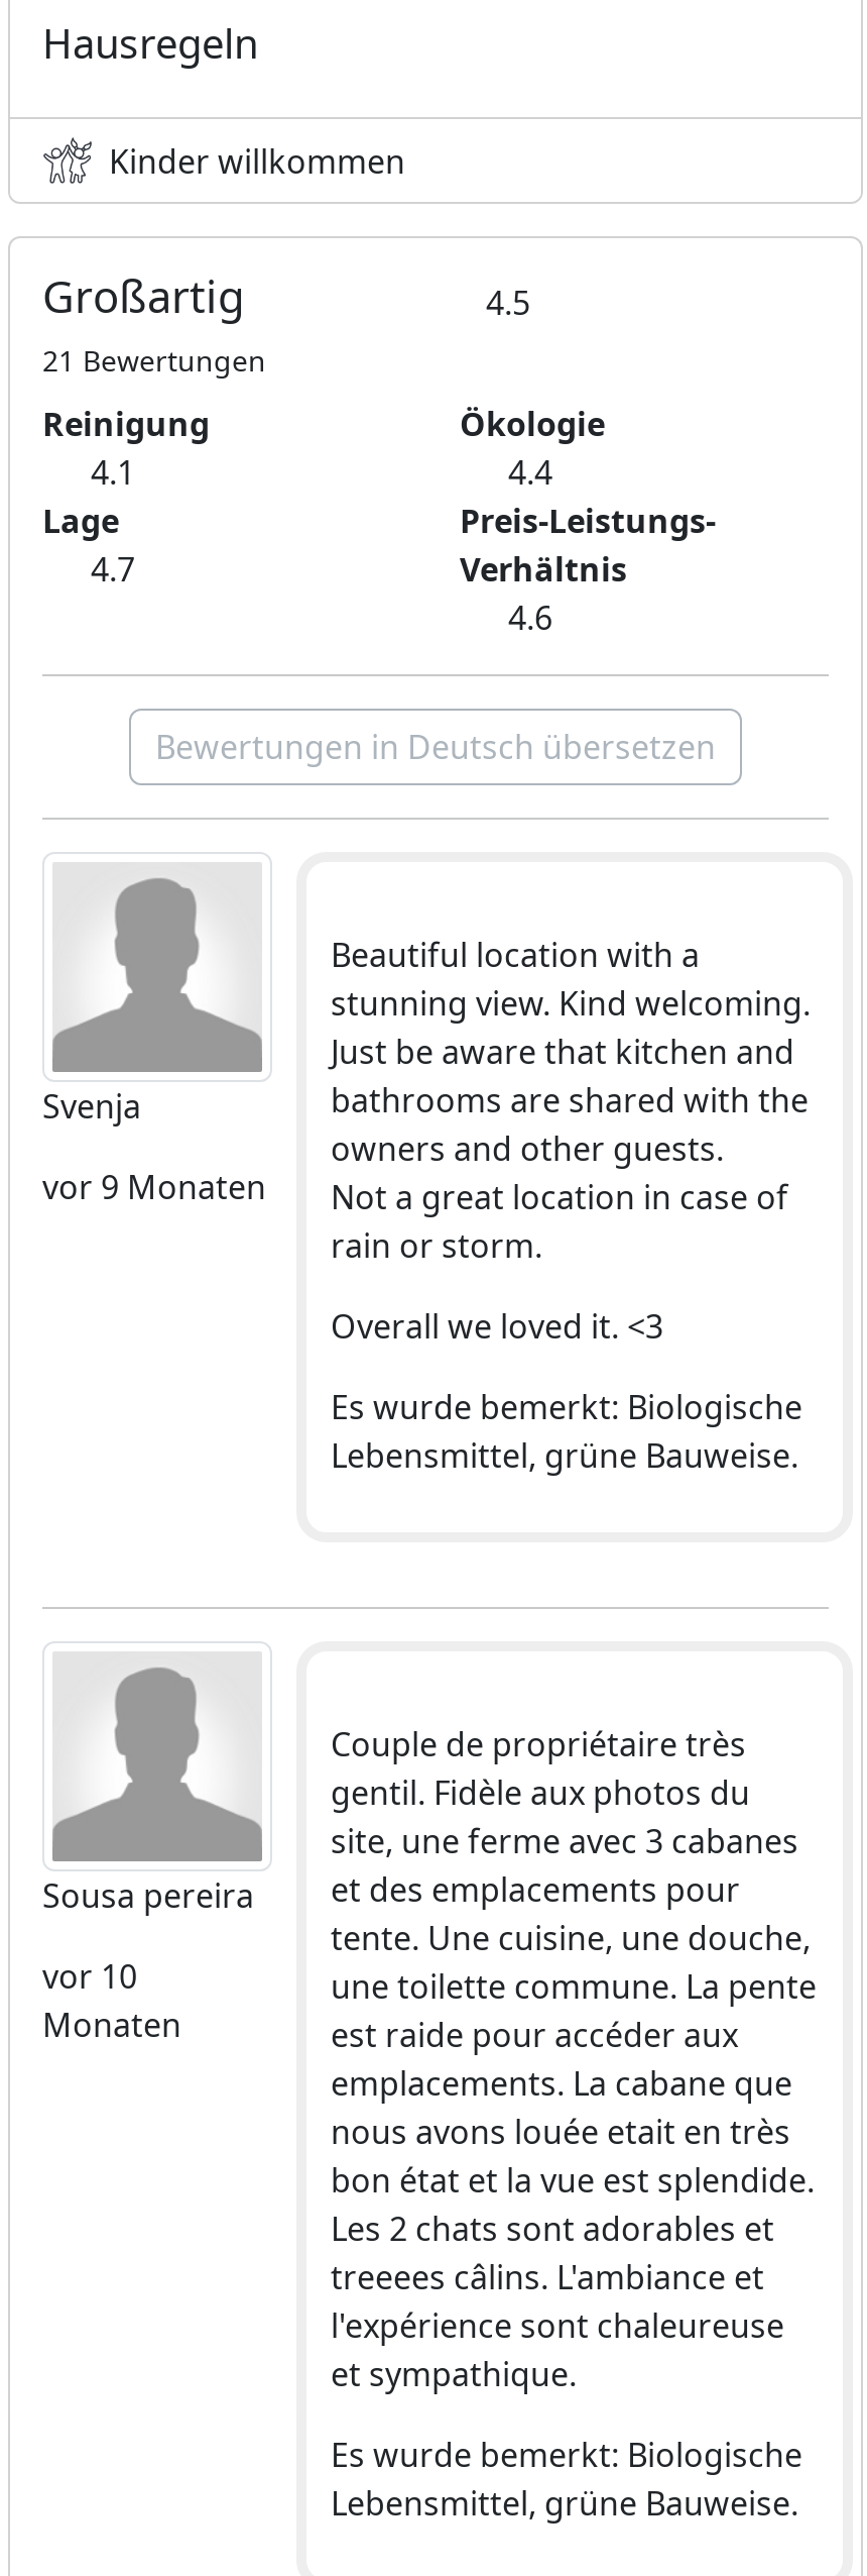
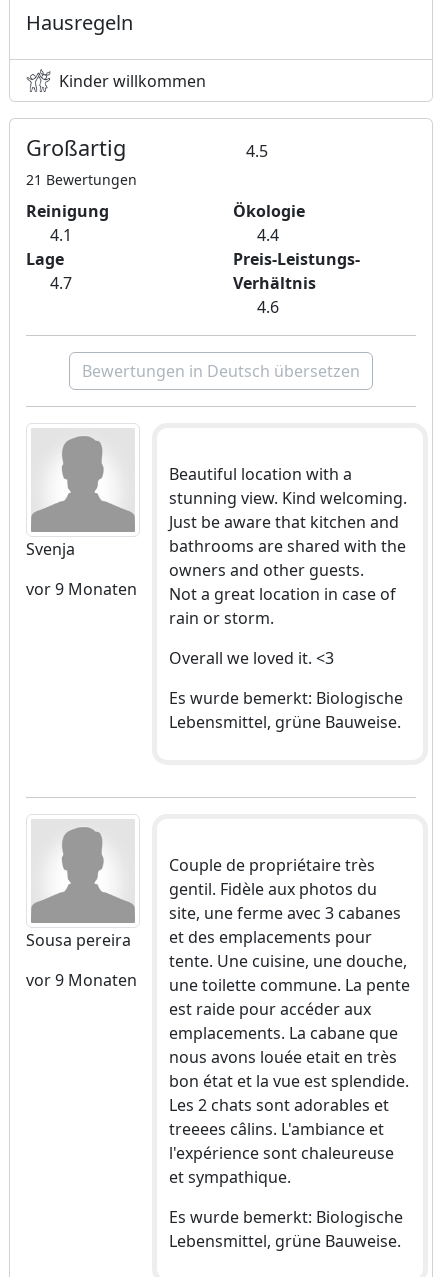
- vor 10
- Monaten
+ vor 9 Monaten
